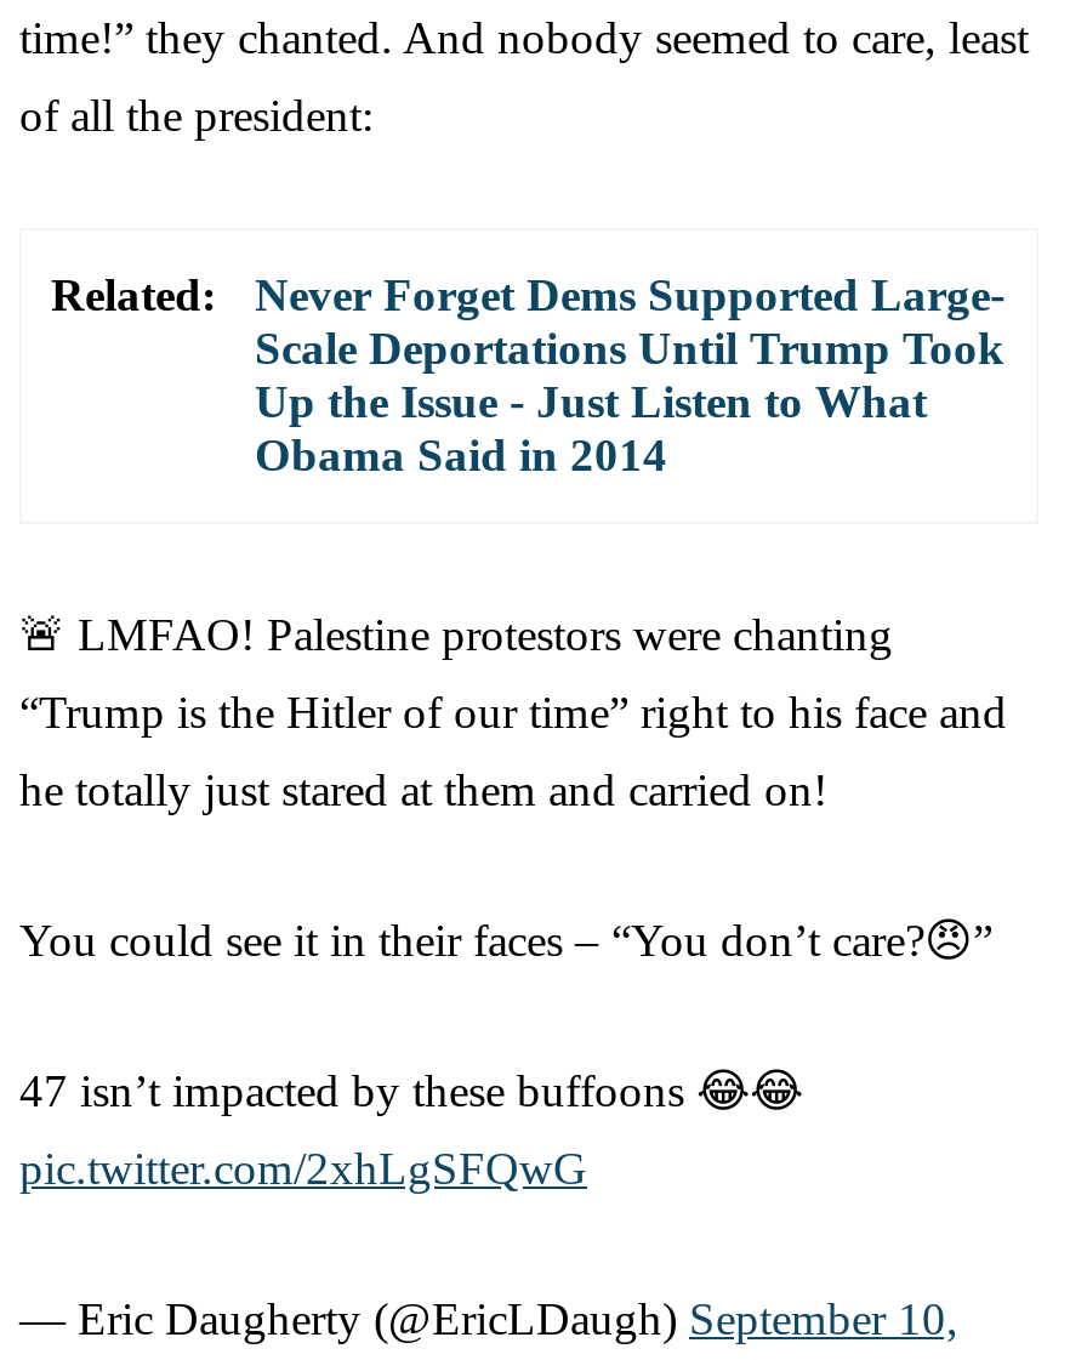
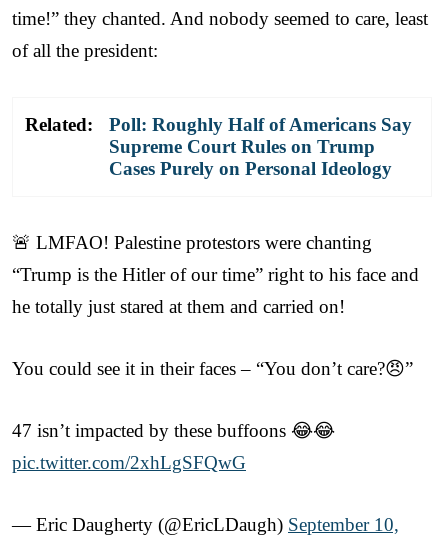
- Never Forget Dems Supported Large-
- Scale Deportations Until Trump Took
- Up the Issue - Just Listen to What
- Obama Said in 2014
+ Poll: Roughly Half of Americans Say
+ Supreme Court Rules on Trump
+ Cases Purely on Personal Ideology
